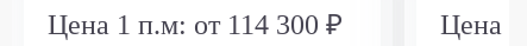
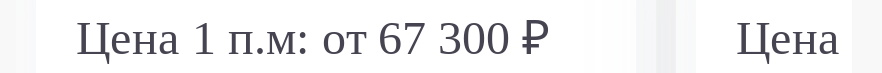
- Цена 1 п.м: от 114 300 ₽
+ Цена 1 п.м: от 67 300 ₽
